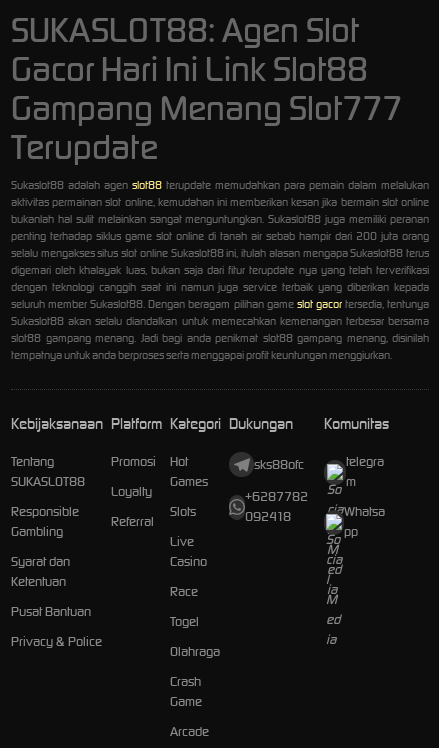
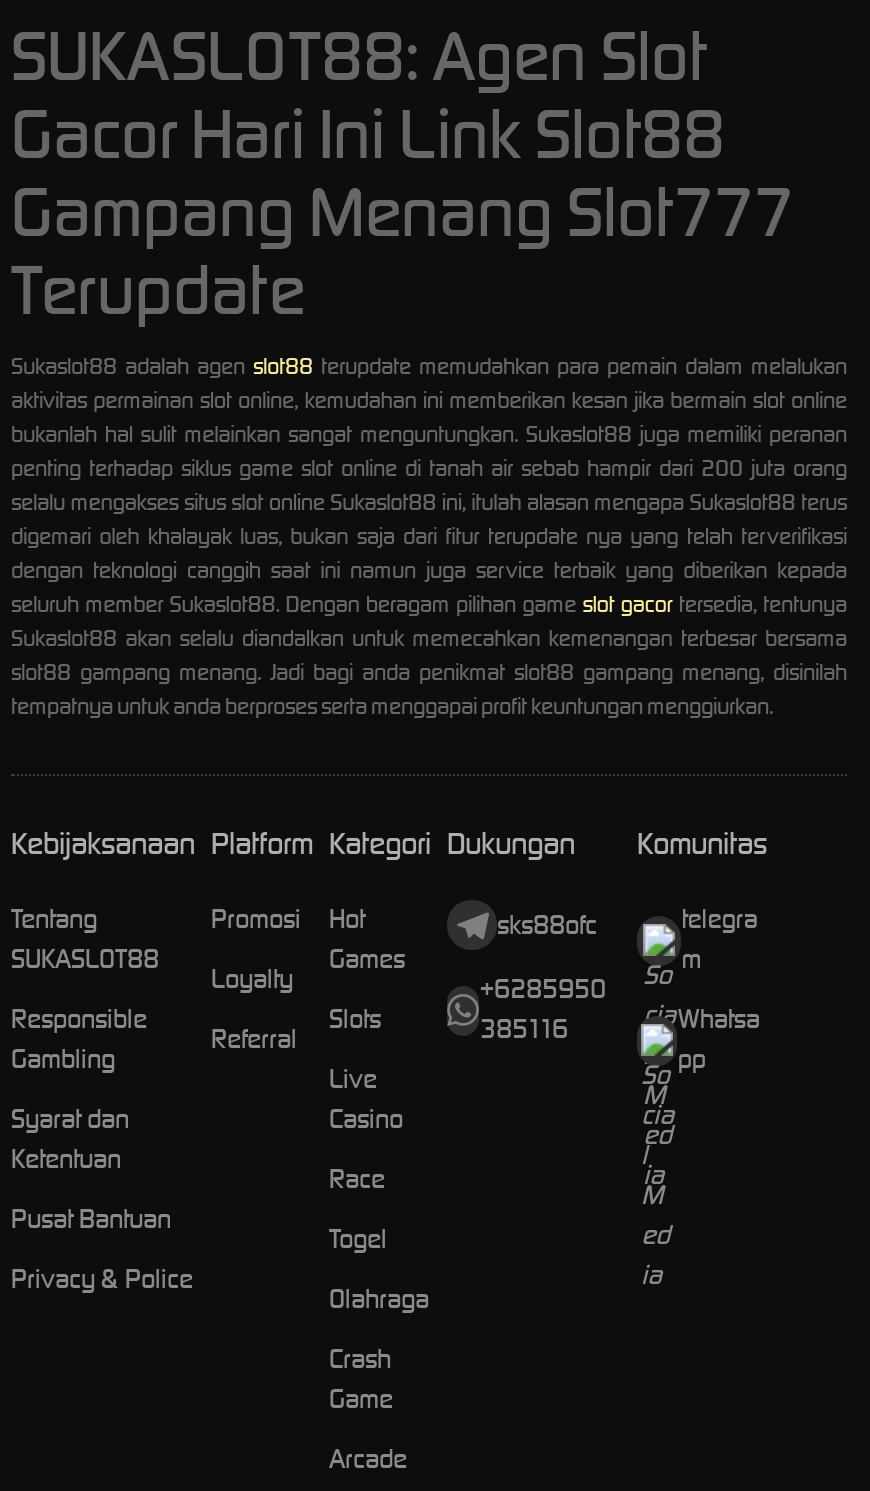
- +6287782
+ +6285950

- 092418
+ 385116
